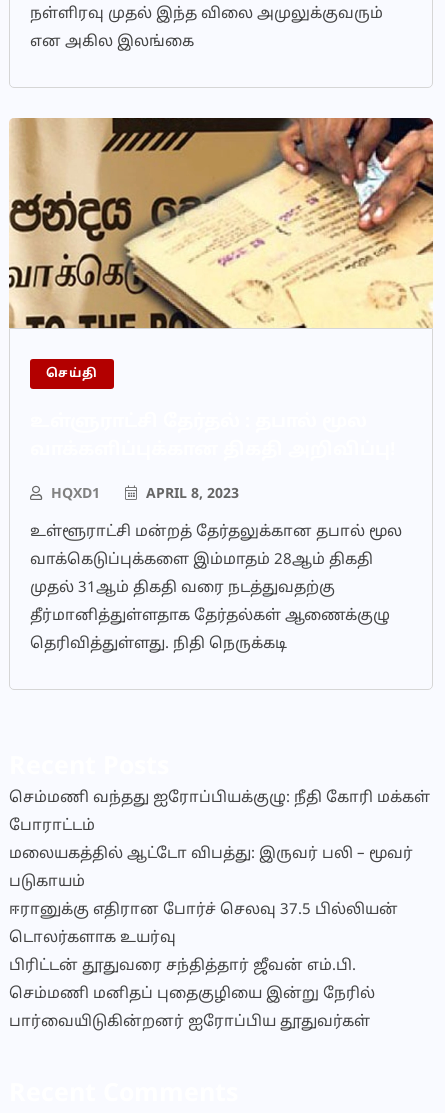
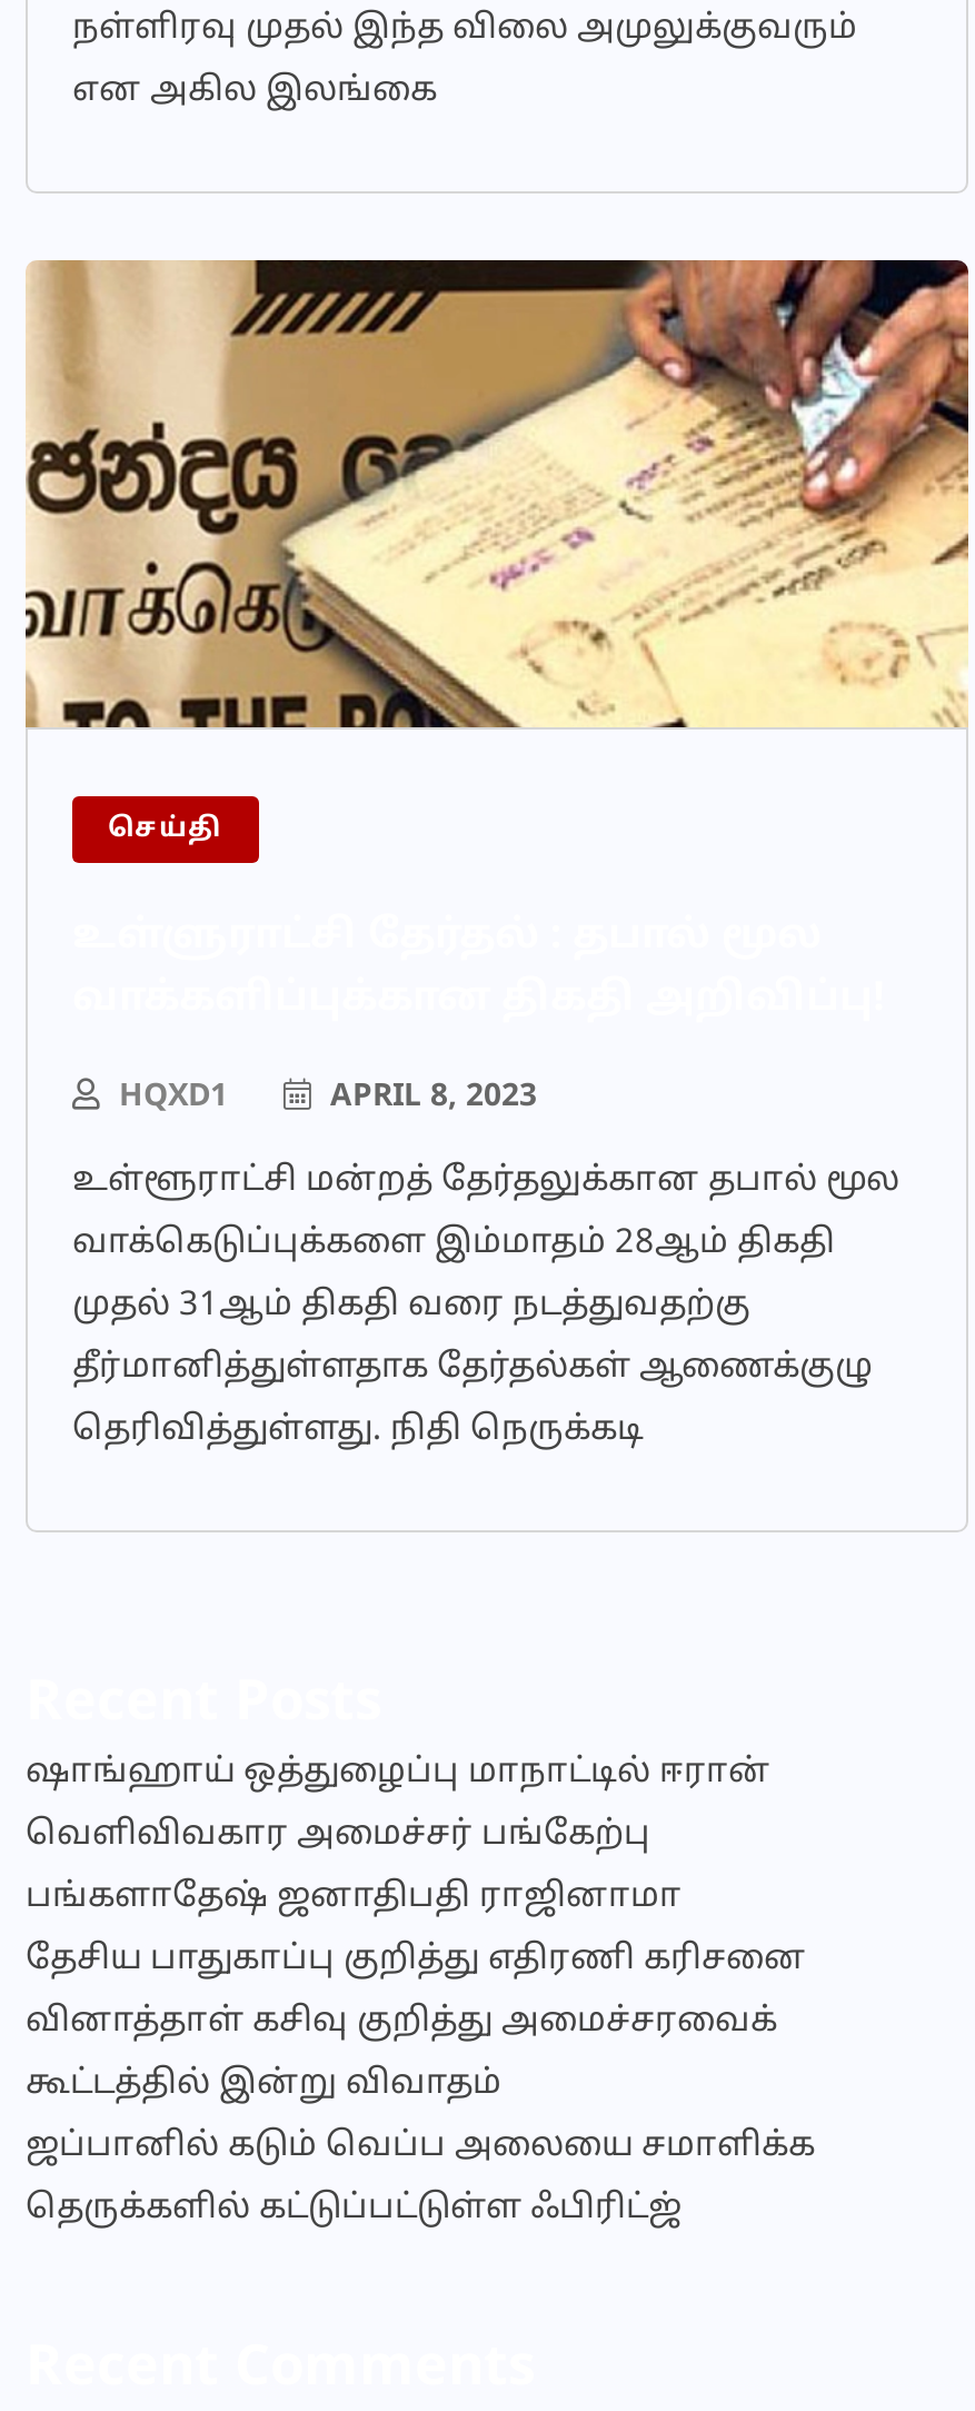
- செம்மணி வந்தது ஐரோப்பியக்குழு: நீதி கோரி மக்கள்
- போராட்டம்
- மலையகத்தில் ஆட்டோ விபத்து: இருவர் பலி – மூவர்
- படுகாயம்
- ஈரானுக்கு எதிரான போர்ச் செலவு 37.5 பில்லியன்
- டொலர்களாக உயர்வு
- பிரிட்டன் தூதுவரை சந்தித்தார் ஜீவன் எம்.பி.
- செம்மணி மனிதப் புதைகுழியை இன்று நேரில்
- பார்வையிடுகின்றனர் ஐரோப்பிய தூதுவர்கள்
+ ஷாங்ஹாய் ஒத்துழைப்பு மாநாட்டில் ஈரான்
+ வெளிவிவகார அமைச்சர் பங்கேற்பு
+ பங்களாதேஷ் ஜனாதிபதி ராஜினாமா
+ தேசிய பாதுகாப்பு குறித்து எதிரணி கரிசனை
+ வினாத்தாள் கசிவு குறித்து அமைச்சரவைக்
+ கூட்டத்தில் இன்று விவாதம்
+ ஜப்பானில் கடும் வெப்ப அலையை சமாளிக்க
+ தெருக்களில் கட்டுப்பட்டுள்ள ஃபிரிட்ஜ்
